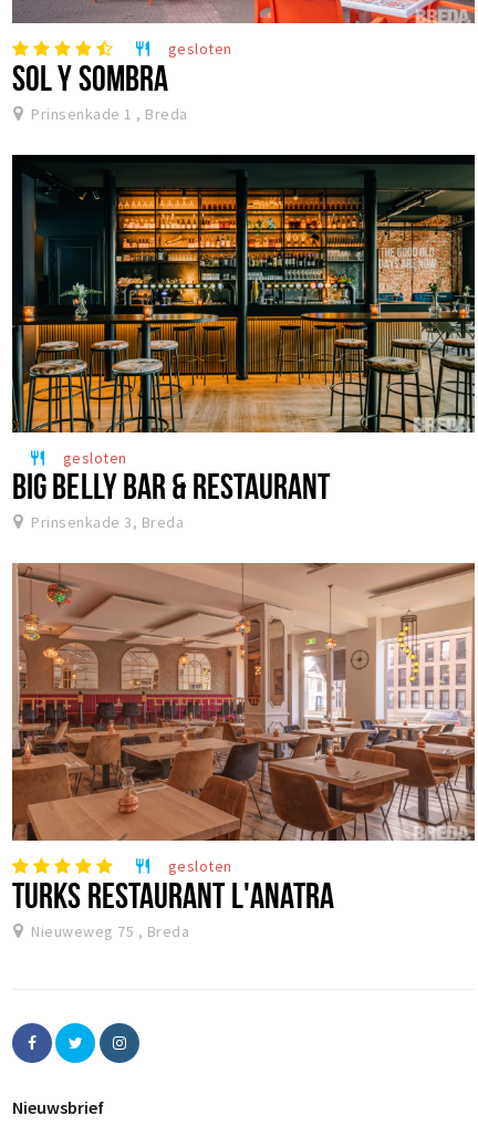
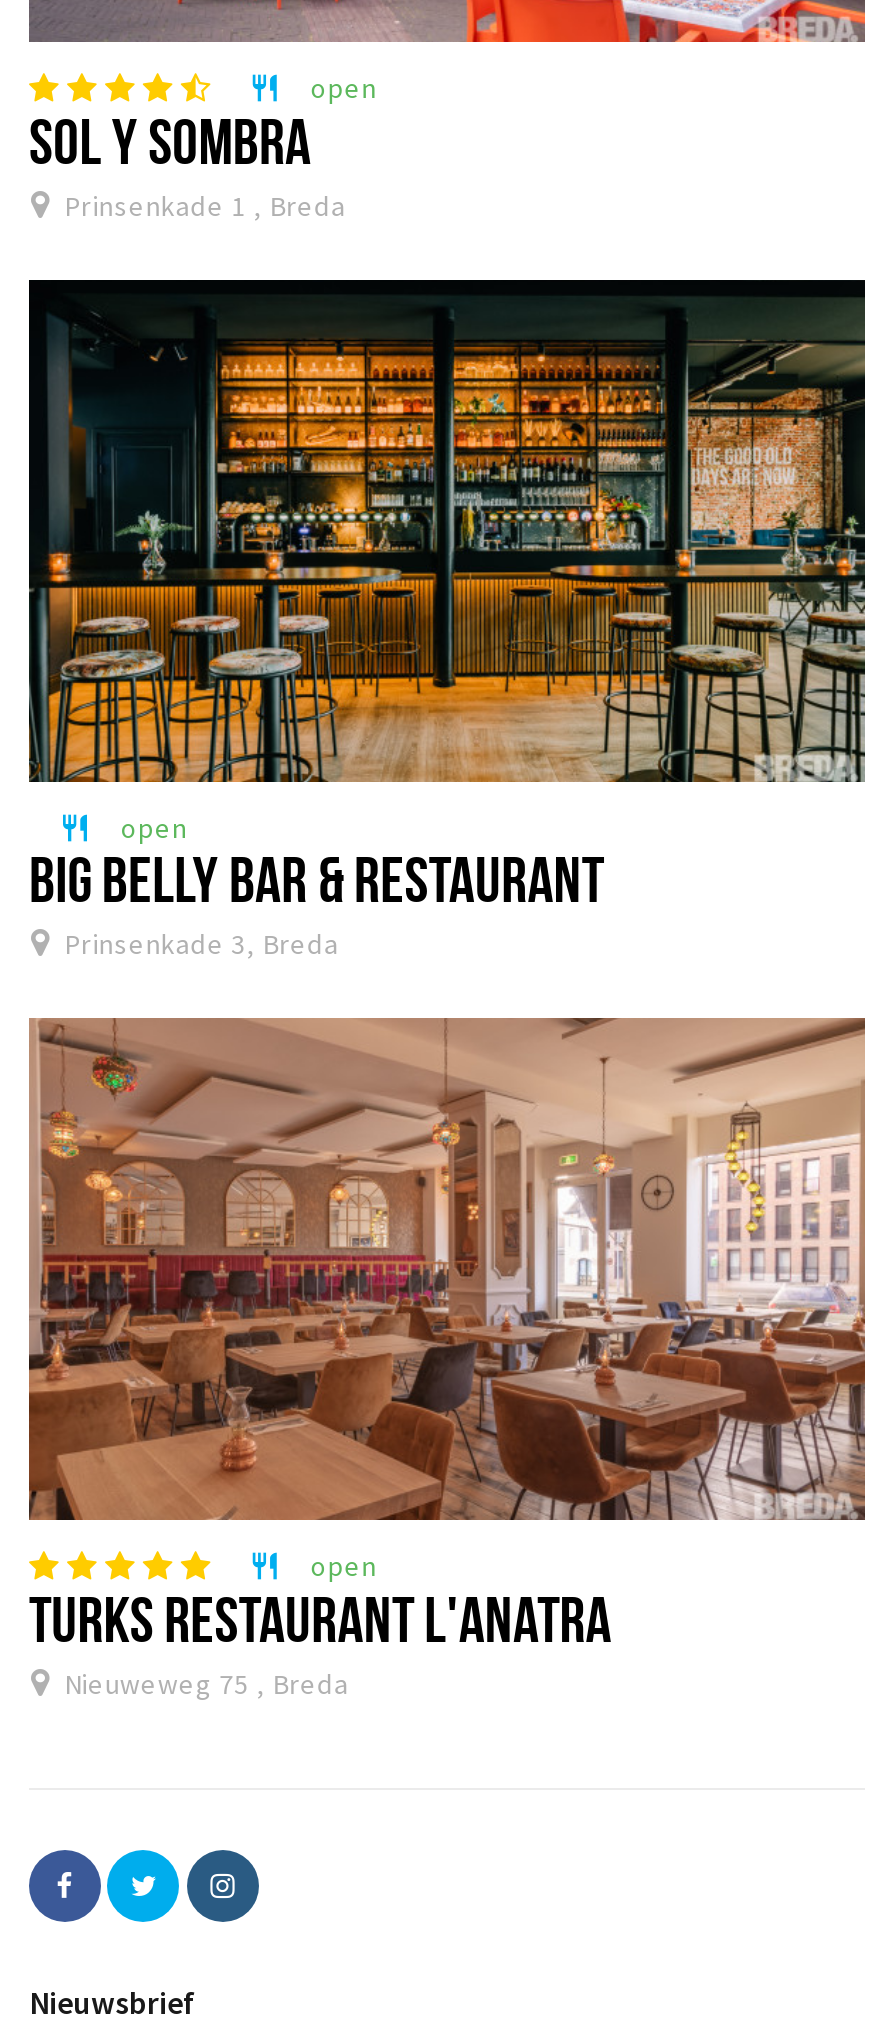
- gesloten
+ open

- gesloten
+ open

- gesloten
+ open
